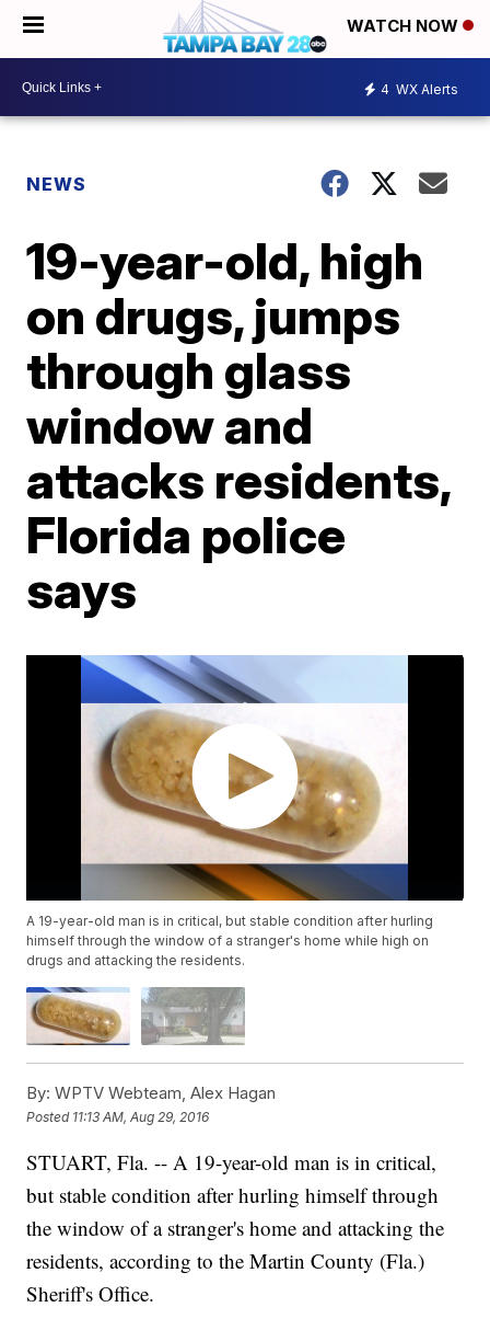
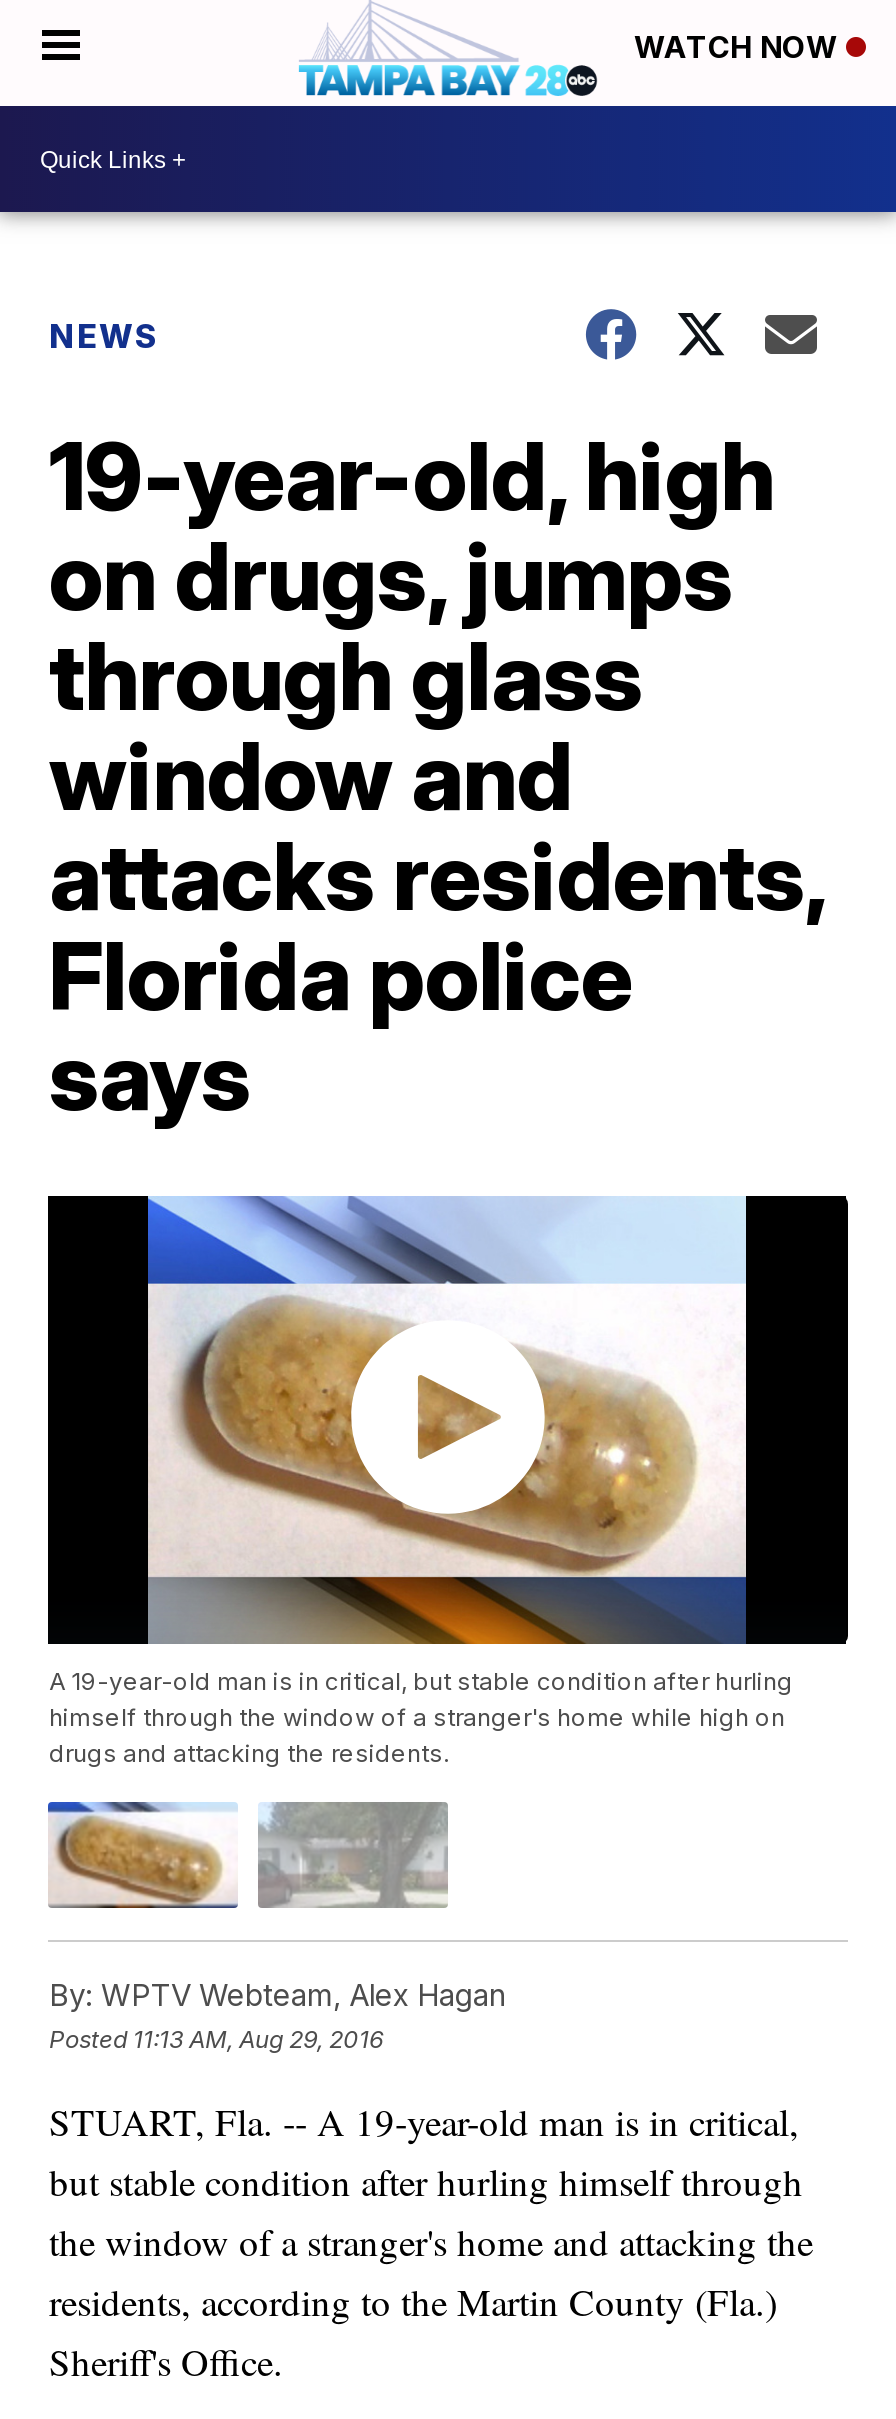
- 4 WX Alerts
